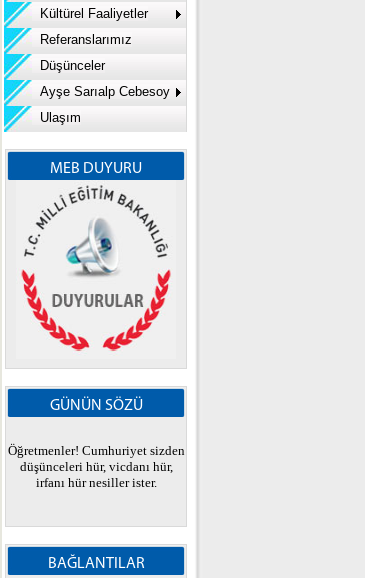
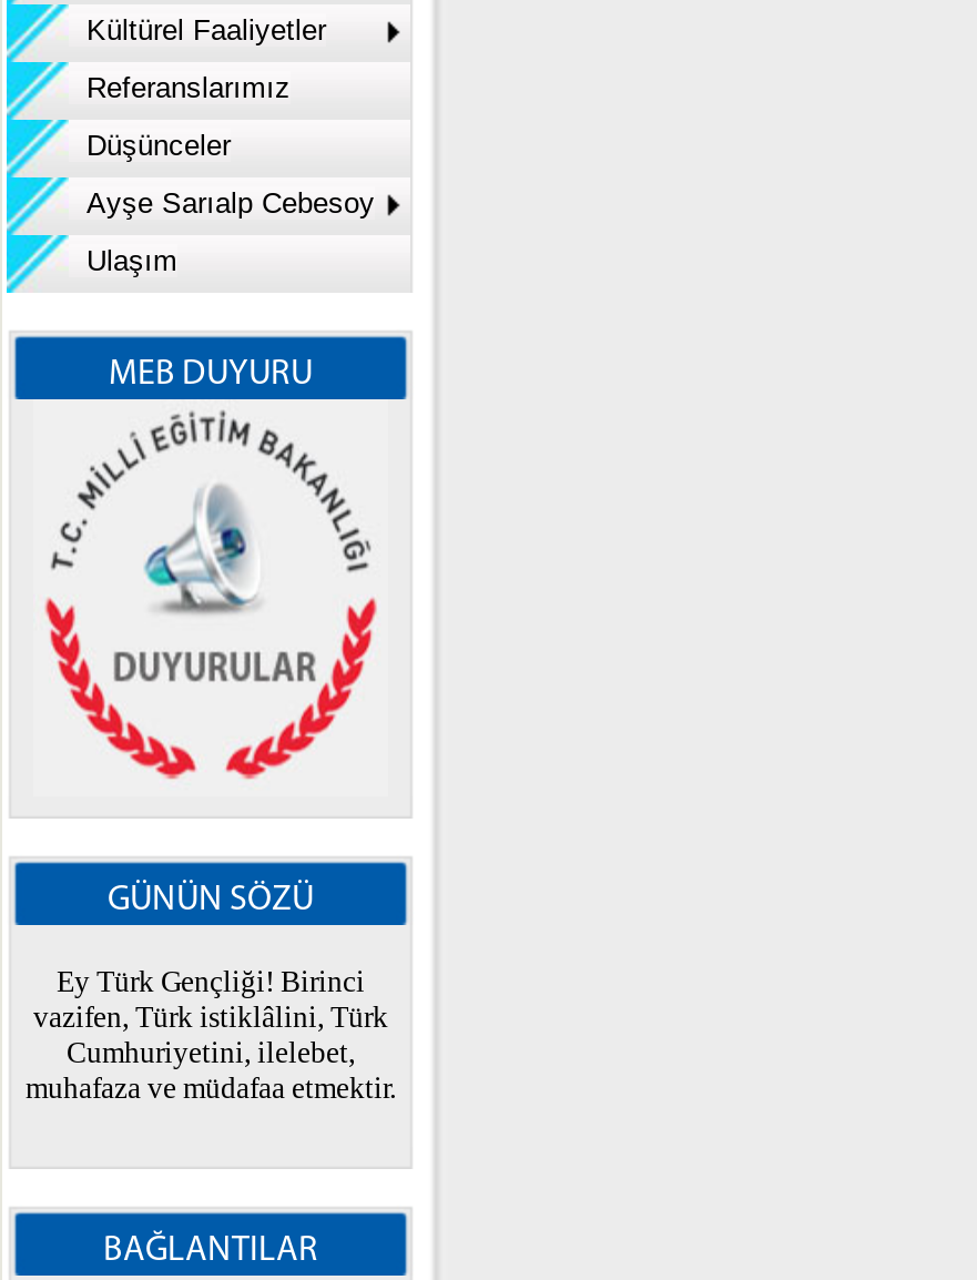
- Öğretmenler! Cumhuriyet sizden
- düşünceleri hür, vicdanı hür,
- irfanı hür nesiller ister.
+ Ey Türk Gençliği! Birinci
+ vazifen, Türk istiklâlini, Türk
+ Cumhuriyetini, ilelebet,
+ muhafaza ve müdafaa etmektir.
